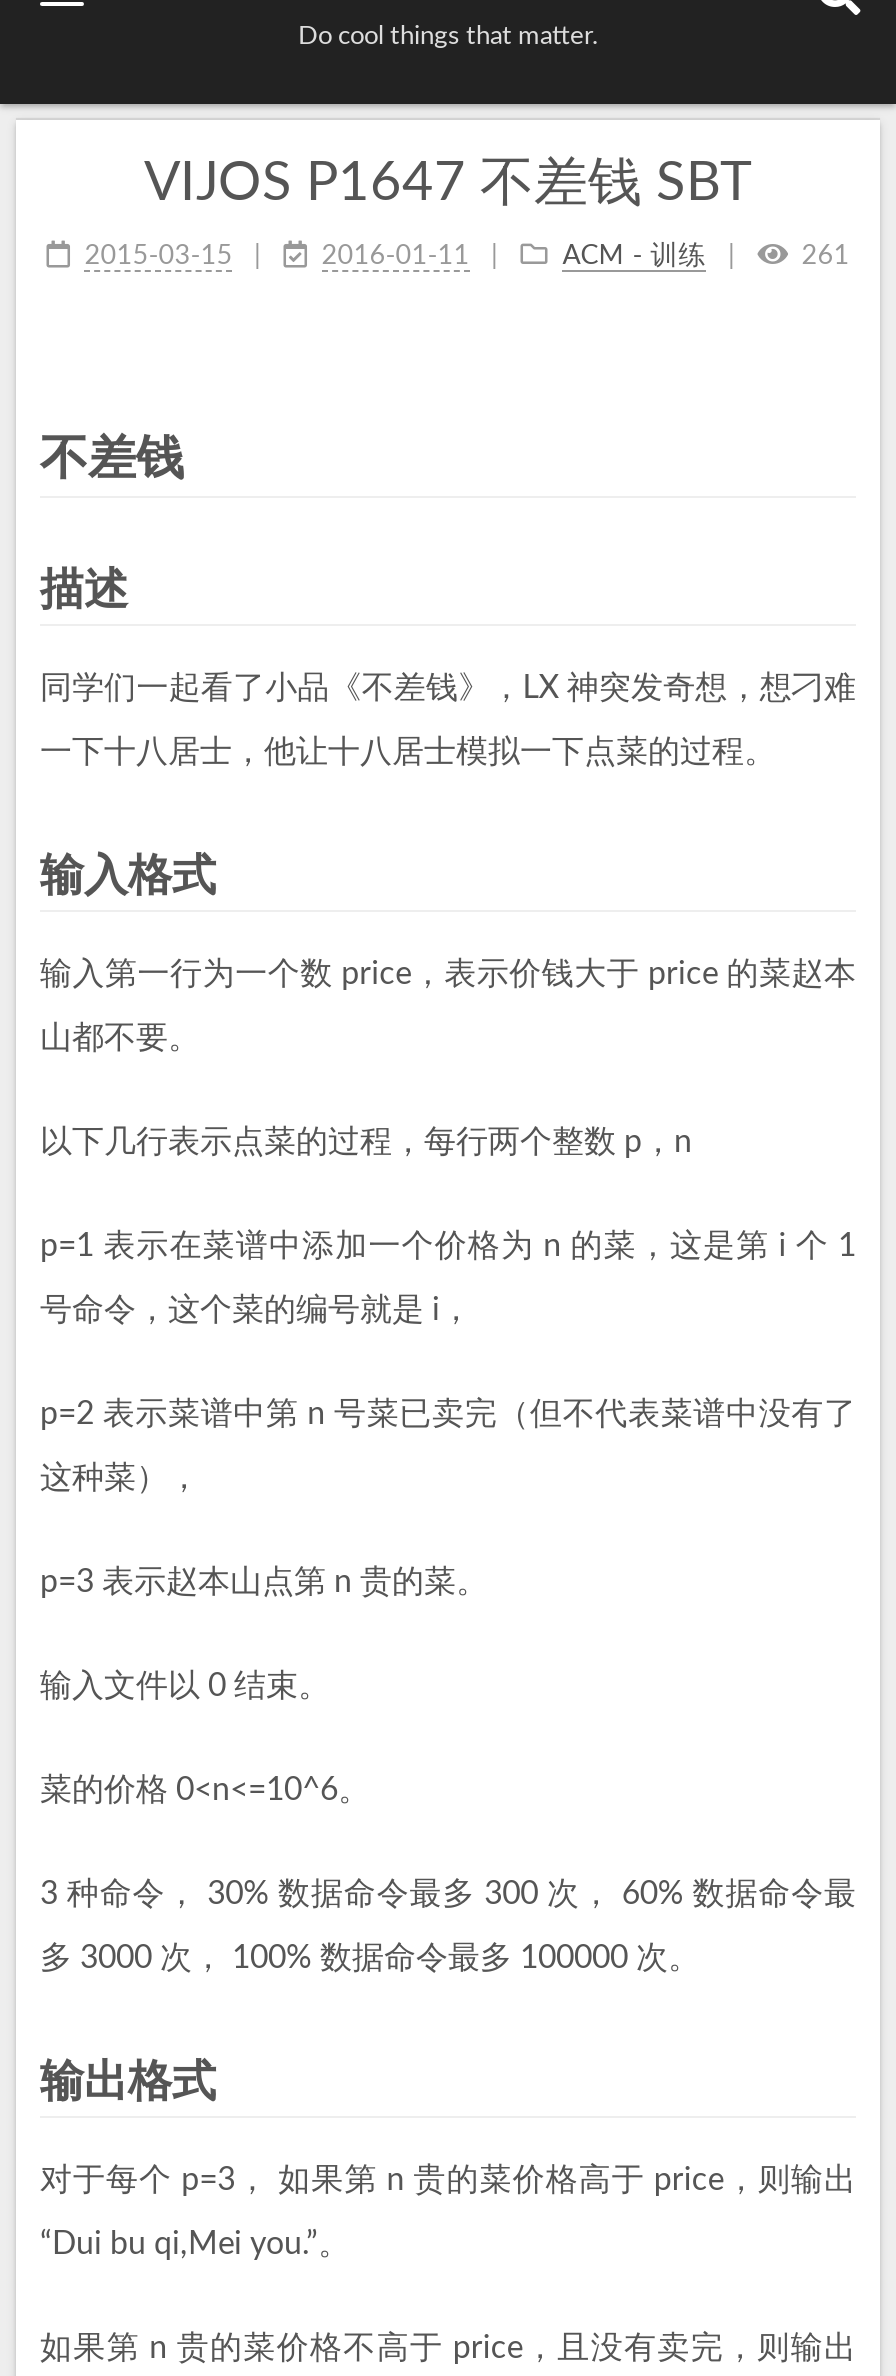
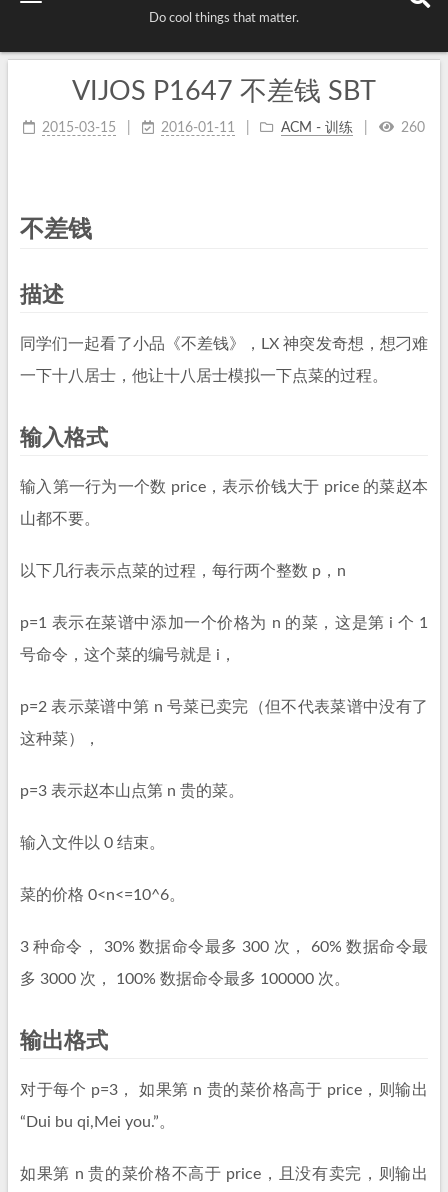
- 261
+ 260
